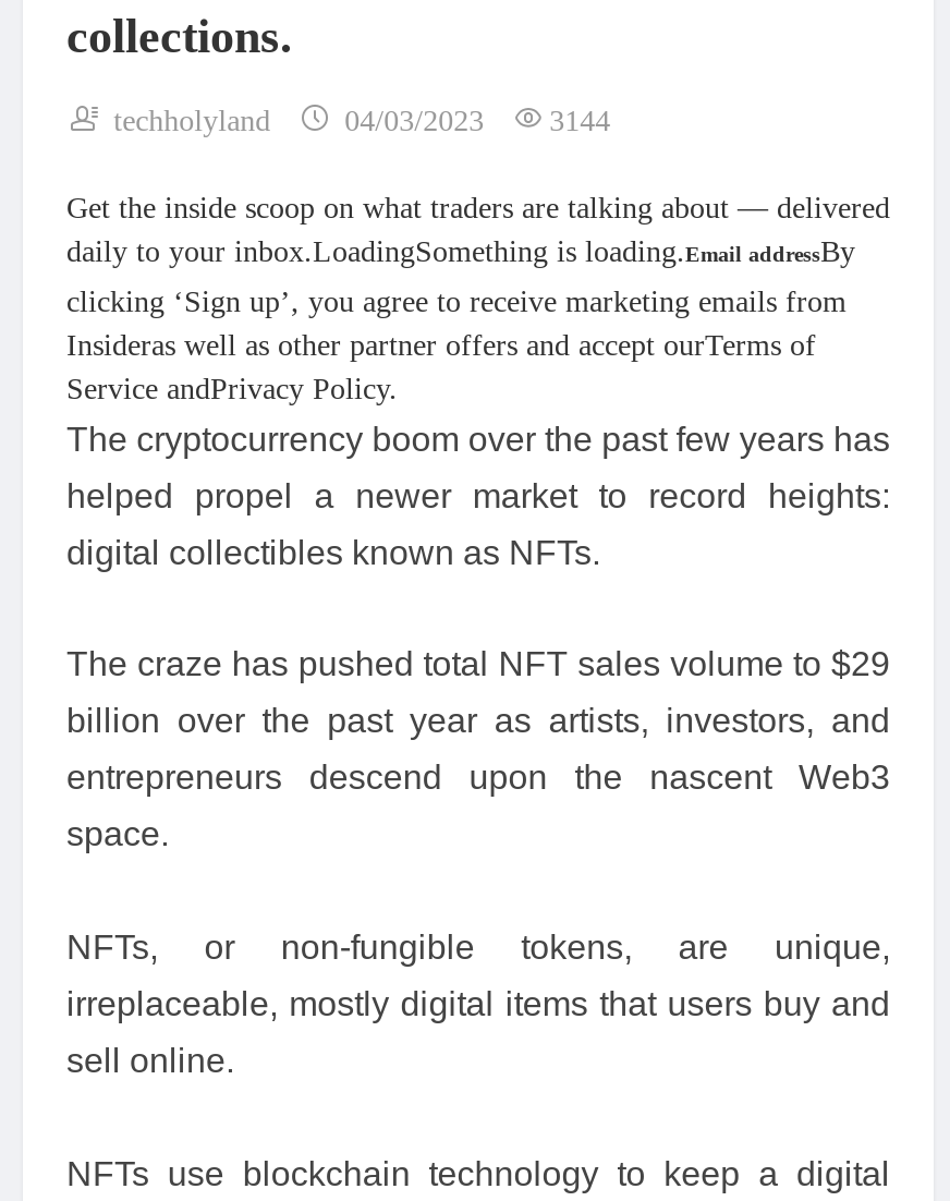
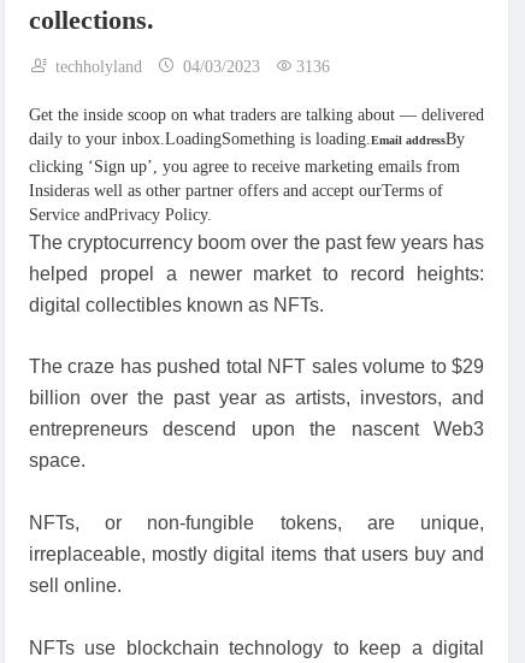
- techholyland 04/03/2023 3144
+ techholyland 04/03/2023 3136
